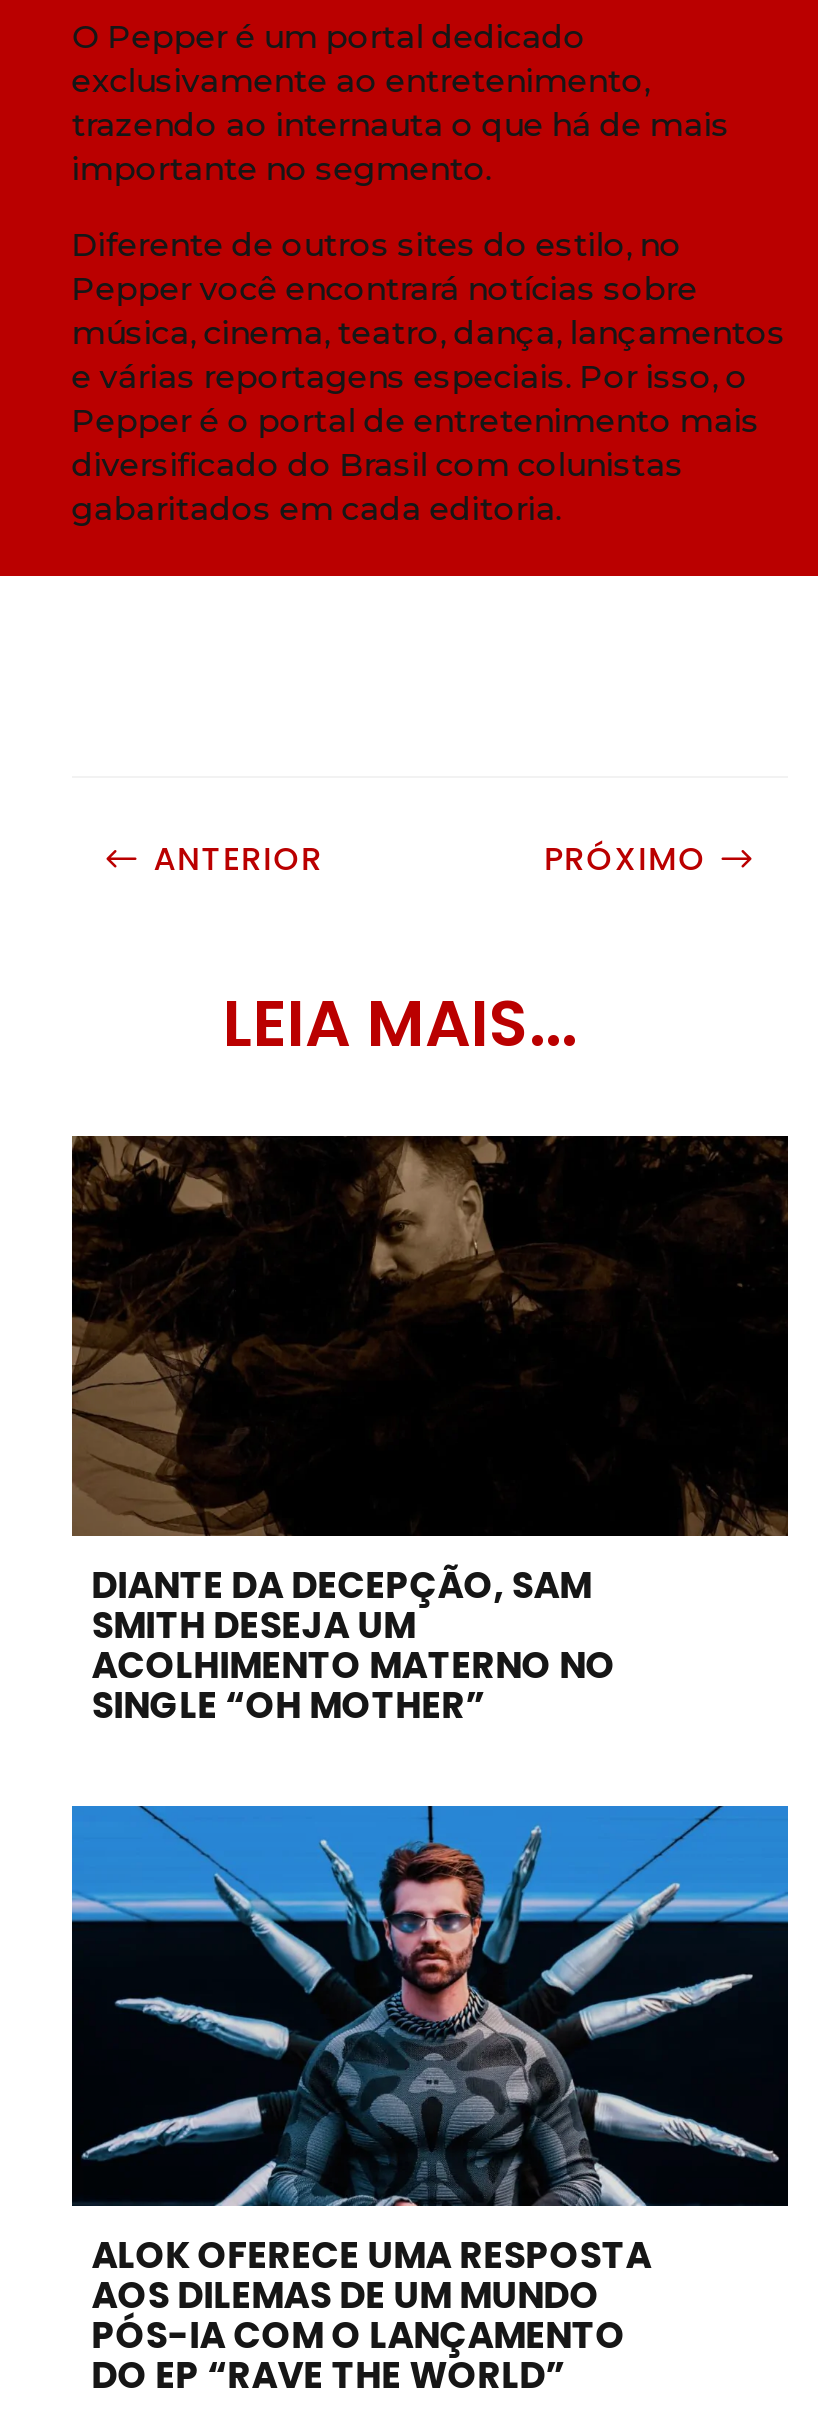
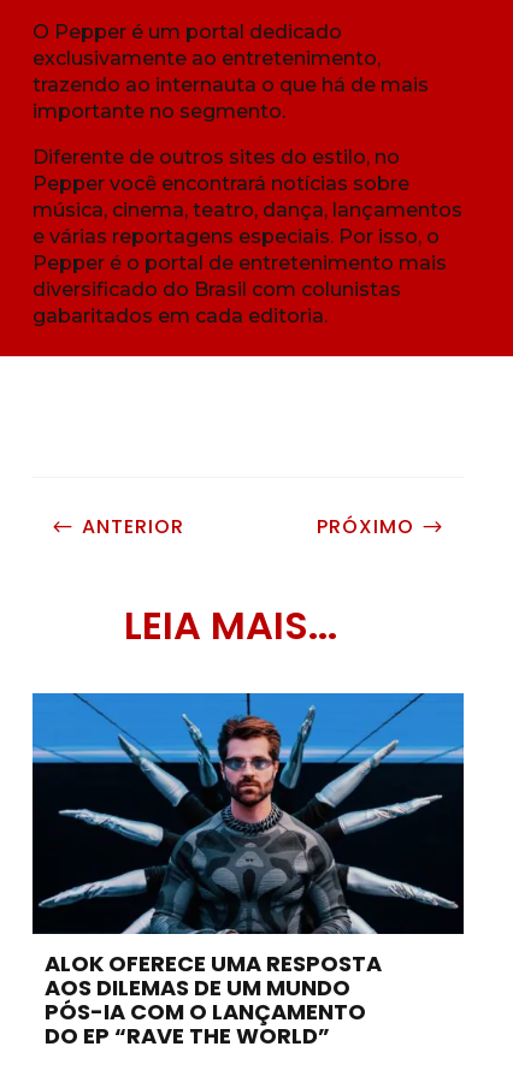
- [image]
- DIANTE DA DECEPÇÃO, SAM
- SMITH DESEJA UM
- ACOLHIMENTO MATERNO NO
- SINGLE “OH MOTHER”
